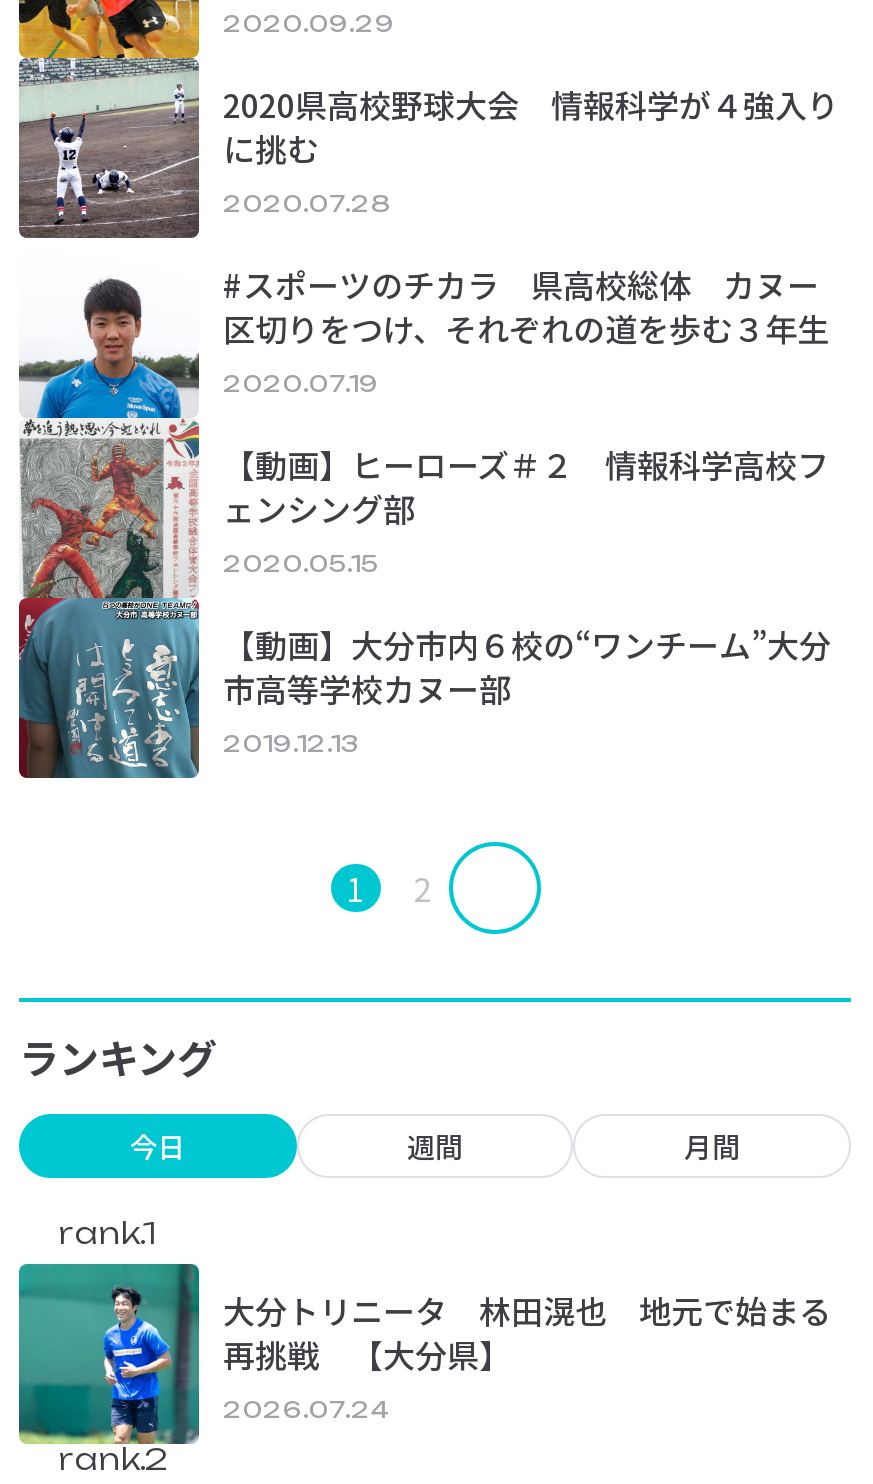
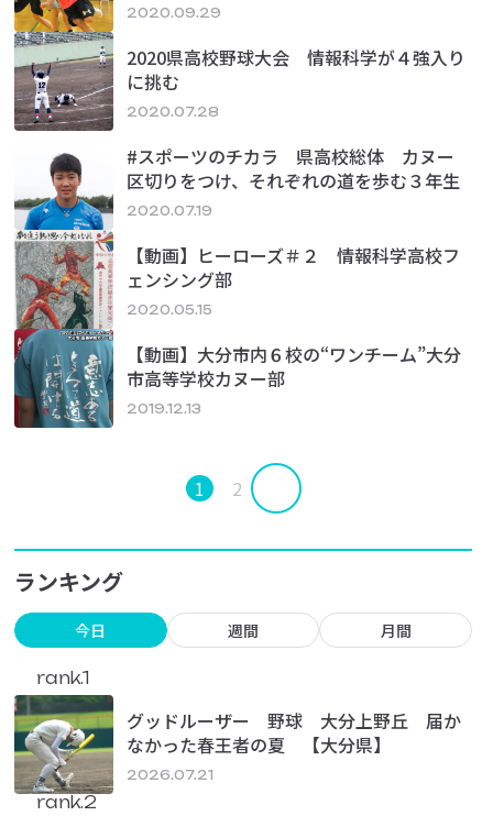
- [image]
- 大分トリニータ 林田滉也 地元で始まる
- 再挑戦 【大分県】
- 2026.07.24
+ [image]
+ グッドルーザー 野球 大分上野丘 届か
+ なかった春王者の夏 【大分県】
+ 2026.07.21
